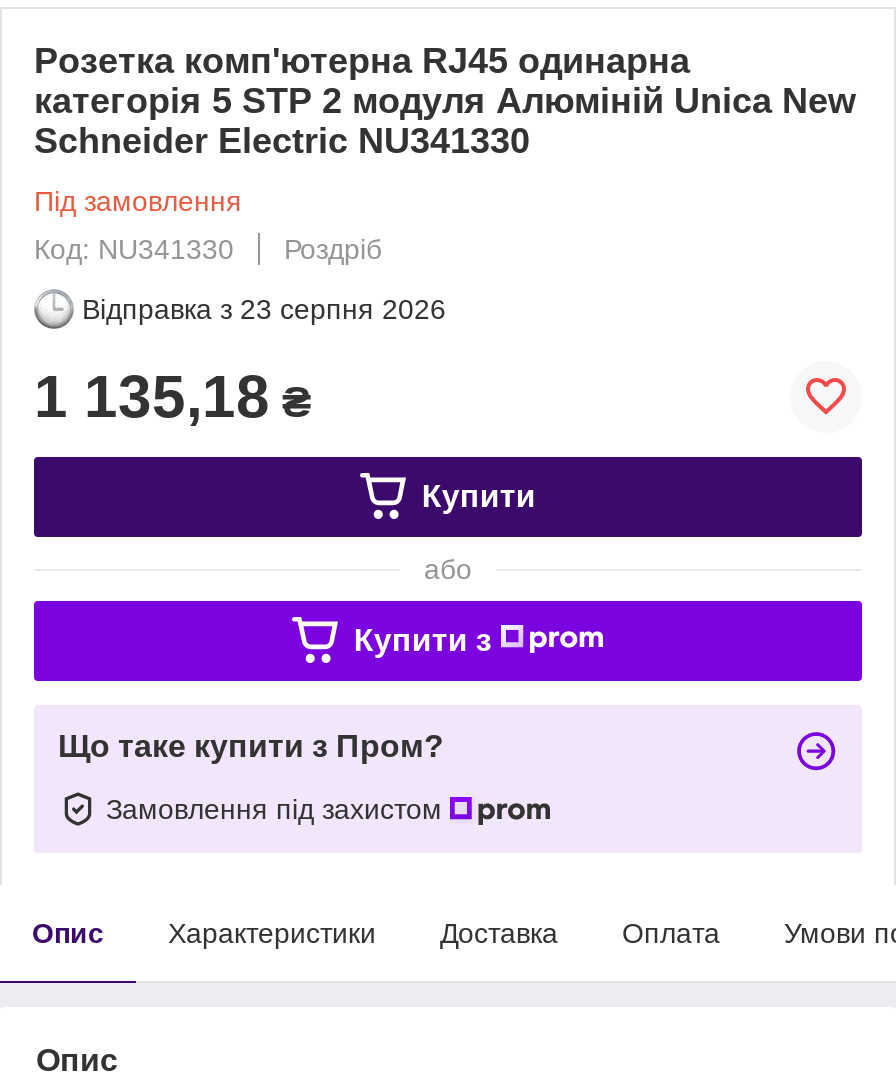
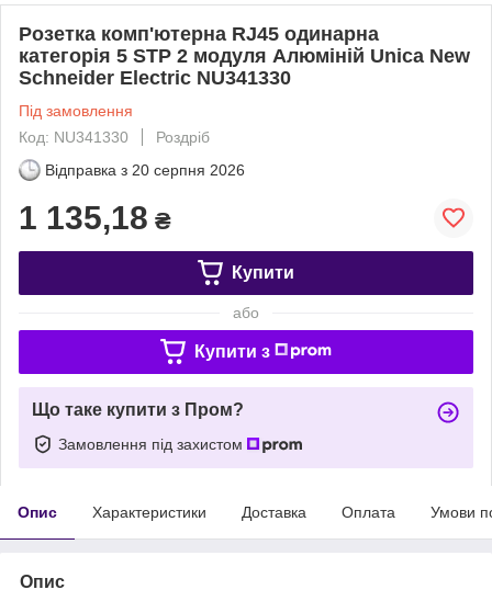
- Відправка з 23 серпня 2026
+ Відправка з 20 серпня 2026
